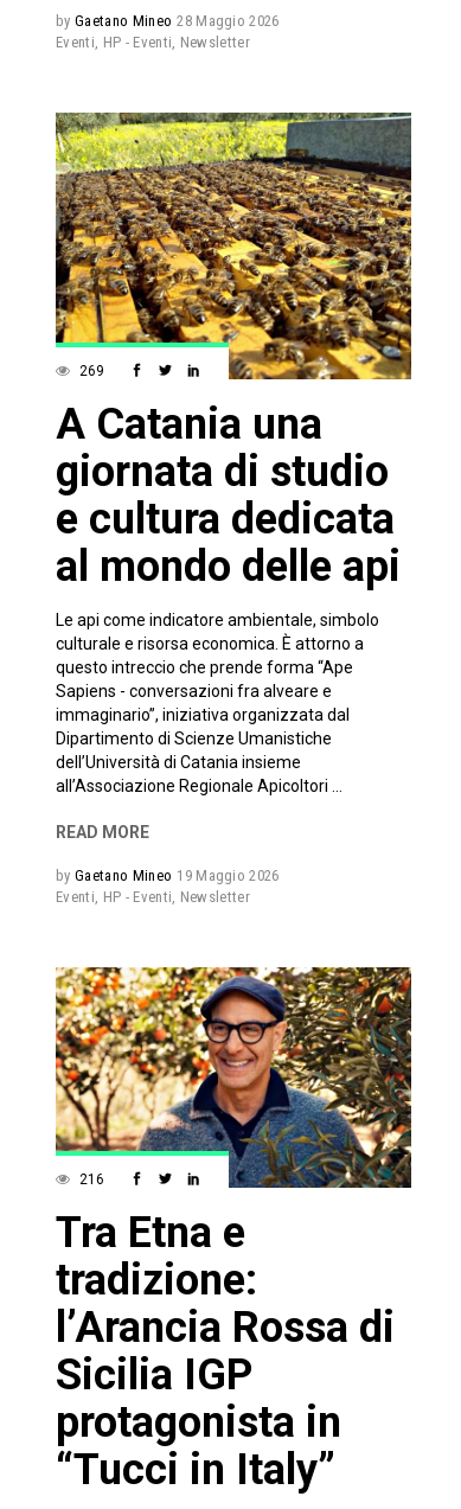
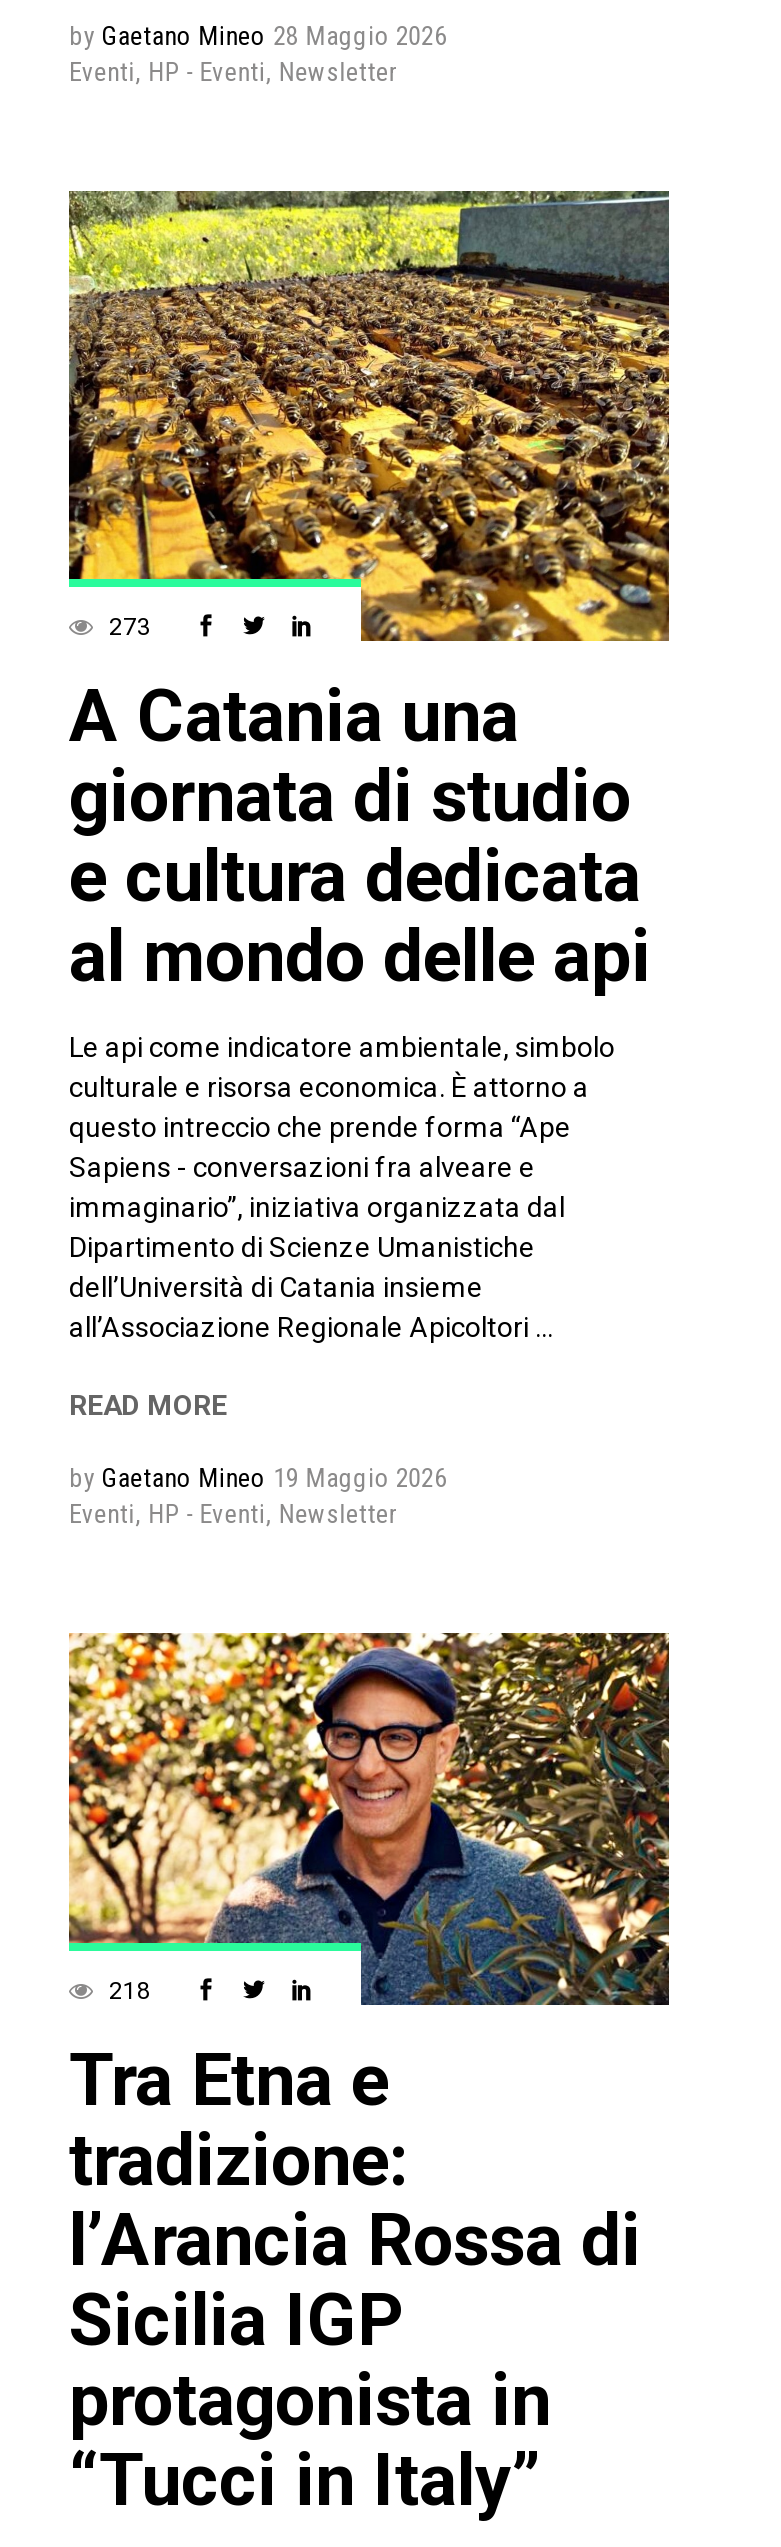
- 269
+ 273

- 216
+ 218
